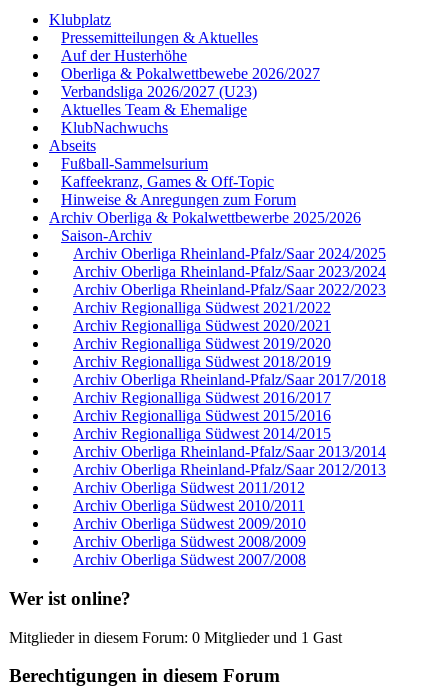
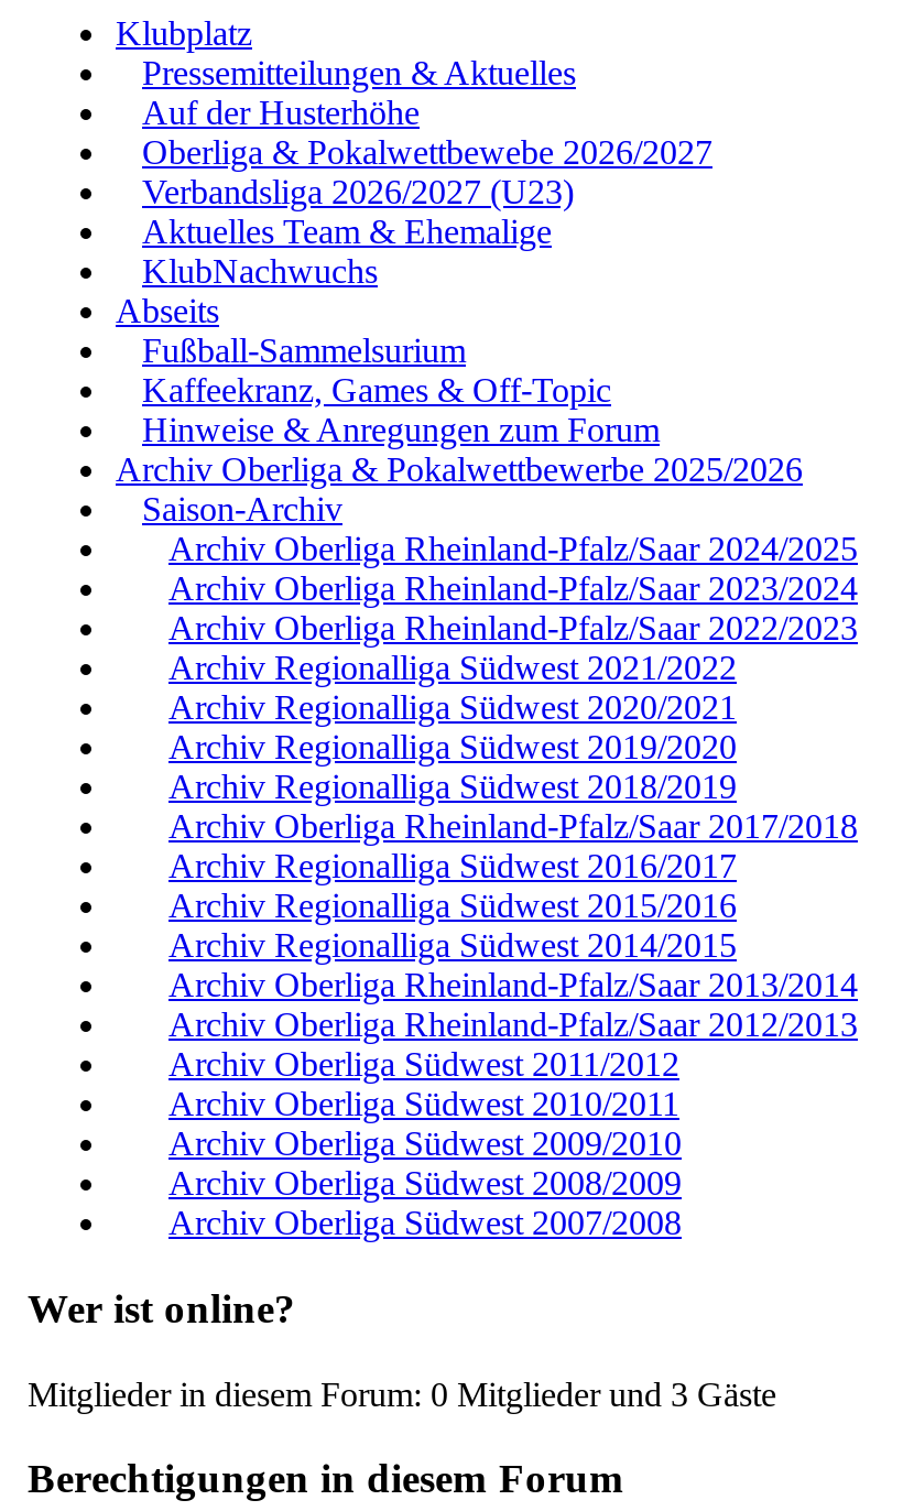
- Mitglieder in diesem Forum: 0 Mitglieder und 1 Gast
+ Mitglieder in diesem Forum: 0 Mitglieder und 3 Gäste
